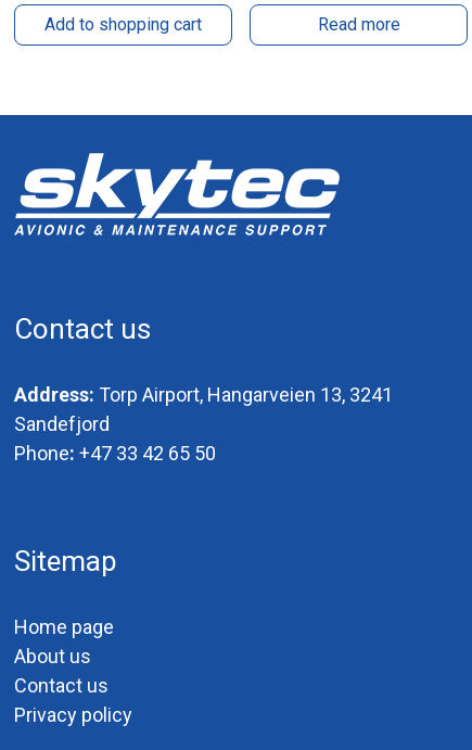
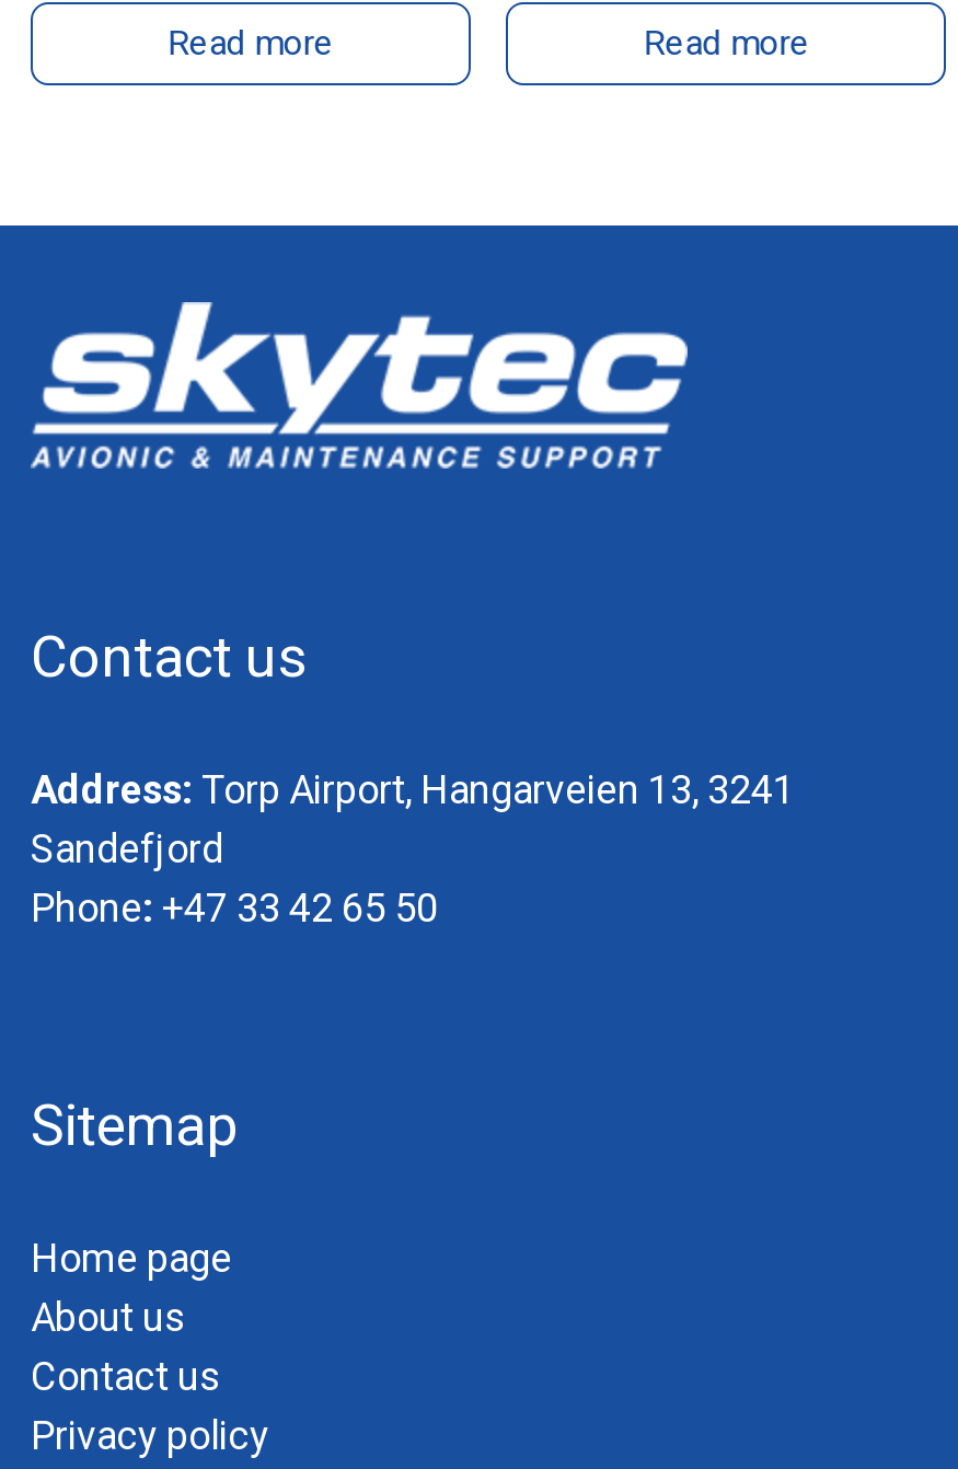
- Add to shopping cart
+ Read more
